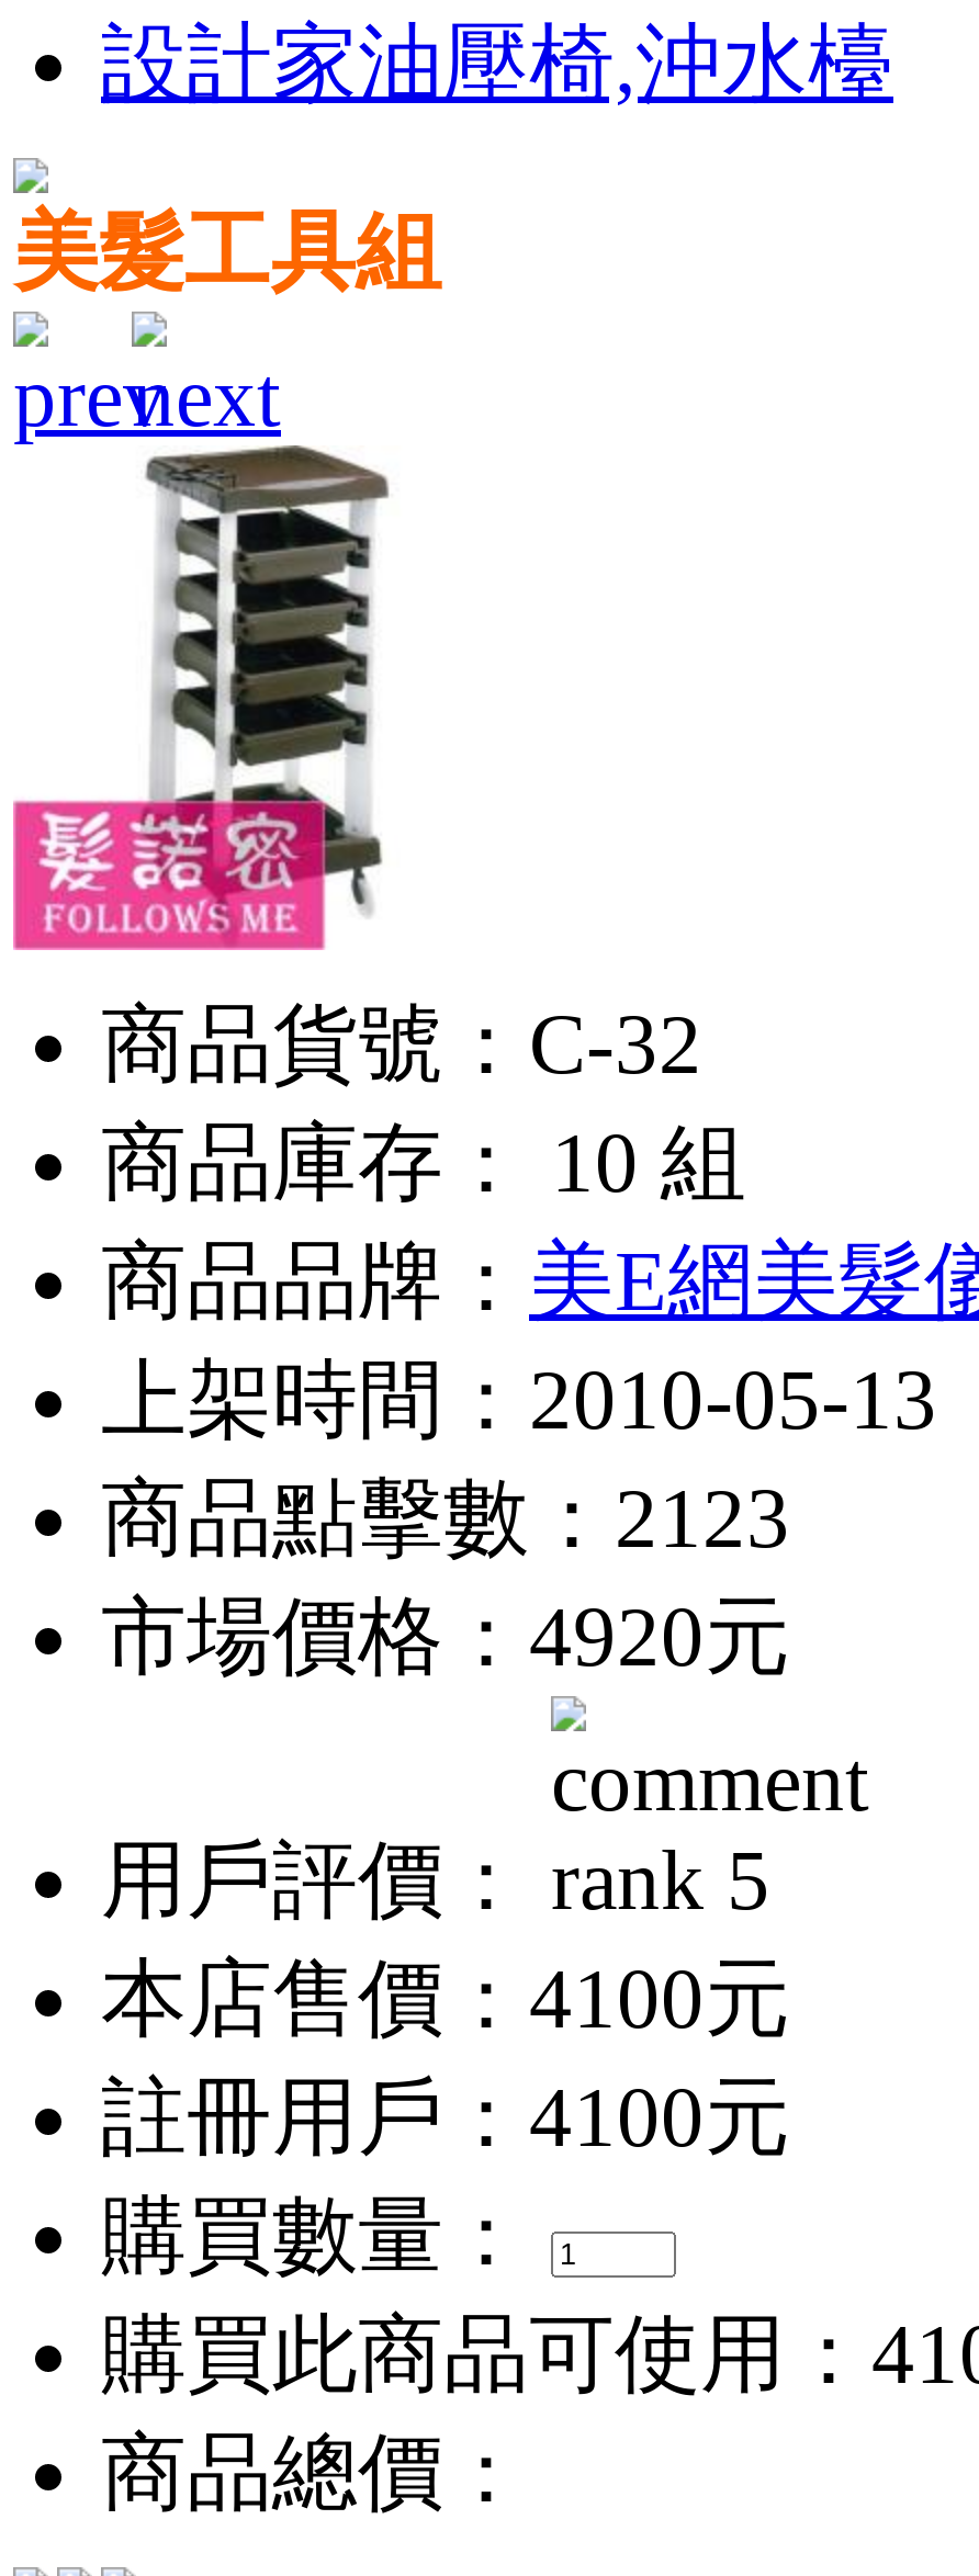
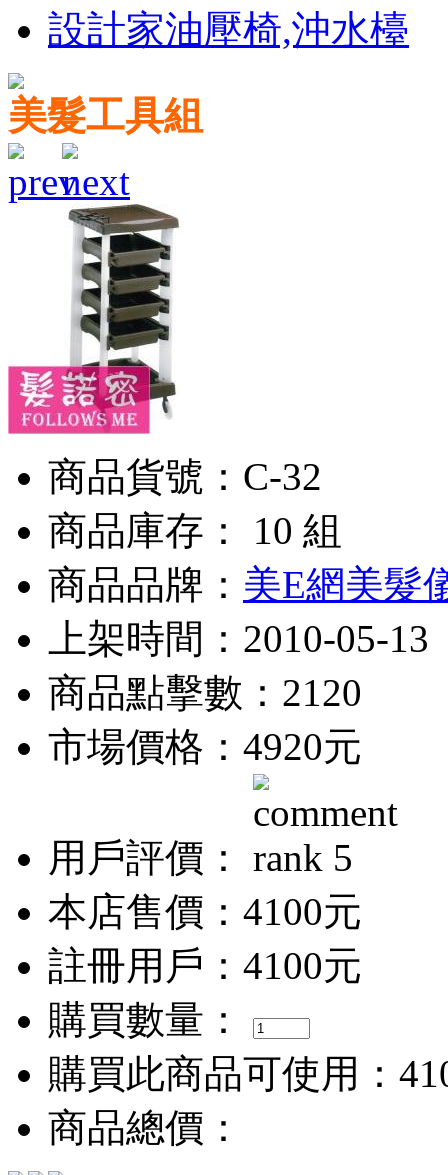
- 商品點擊數：2123
+ 商品點擊數：2120
